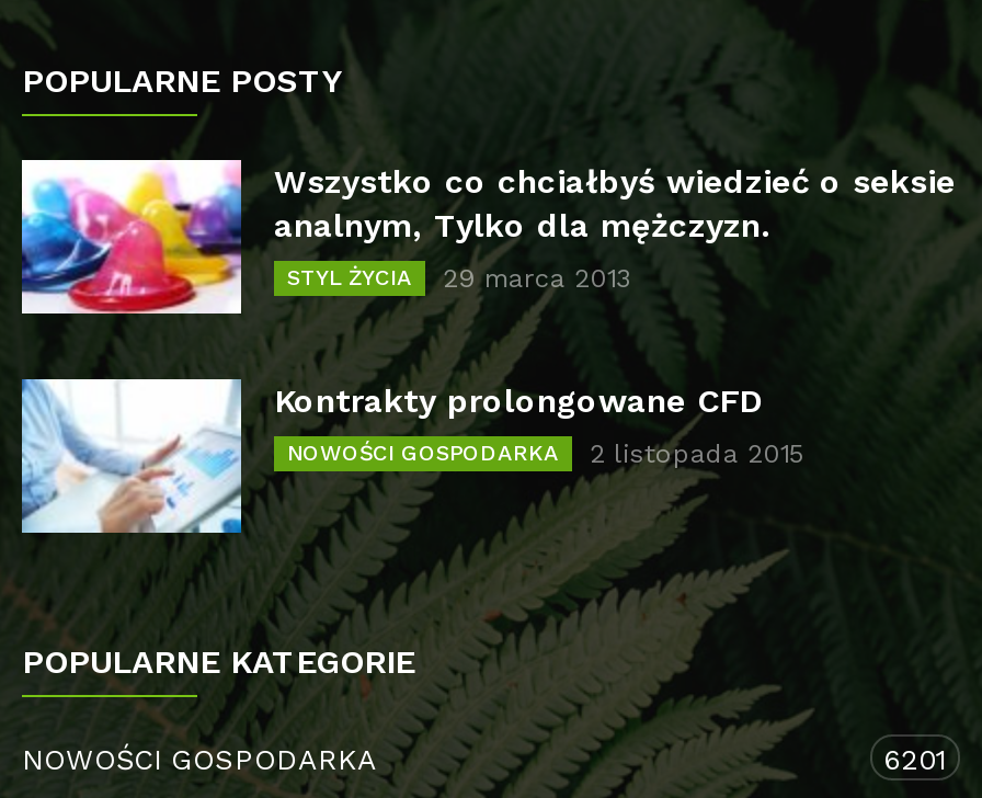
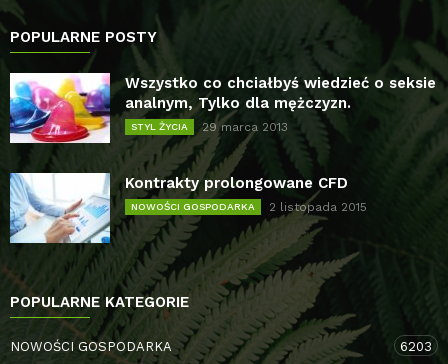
- 6201
+ 6203
